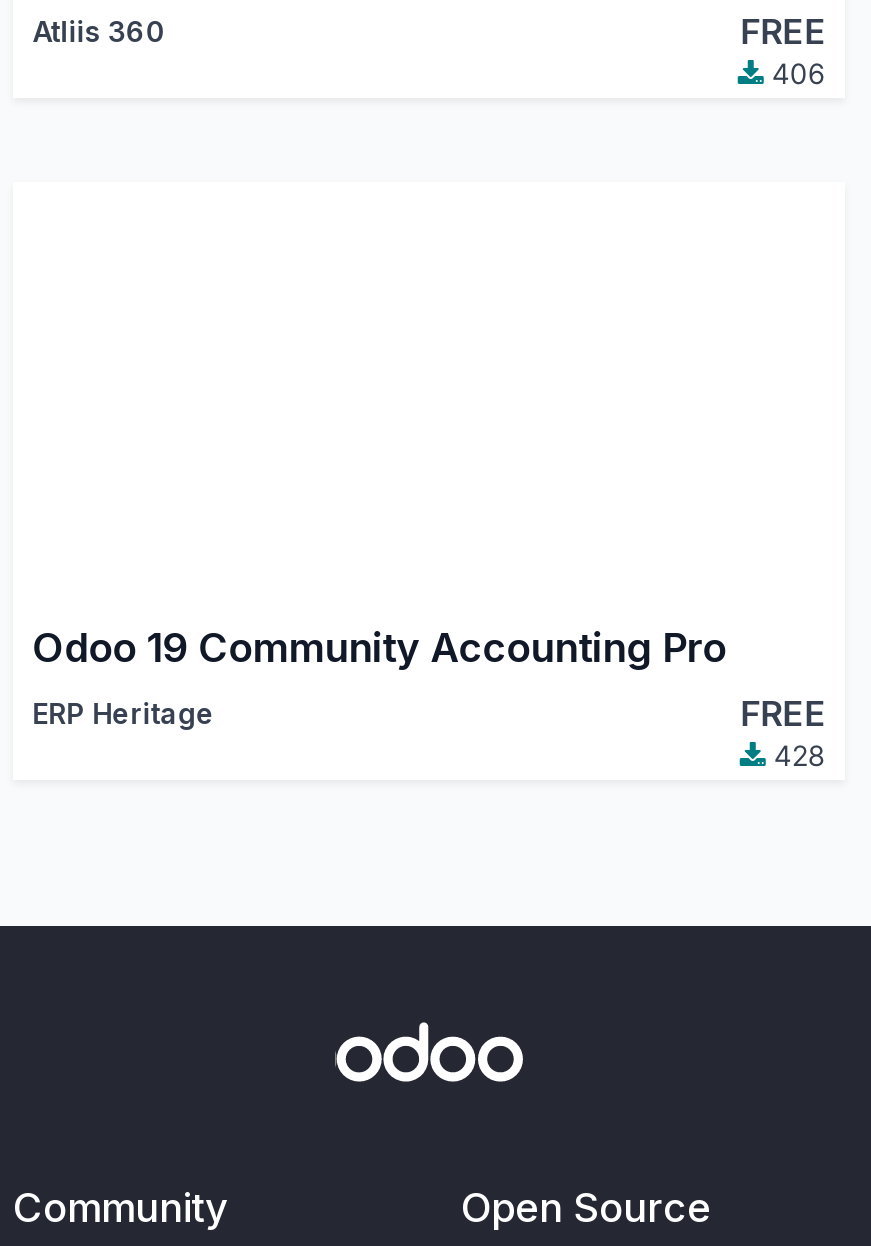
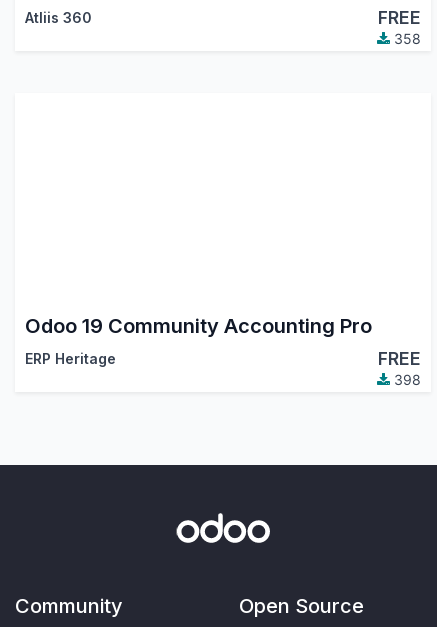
- 406
+ 358

- 428
+ 398
